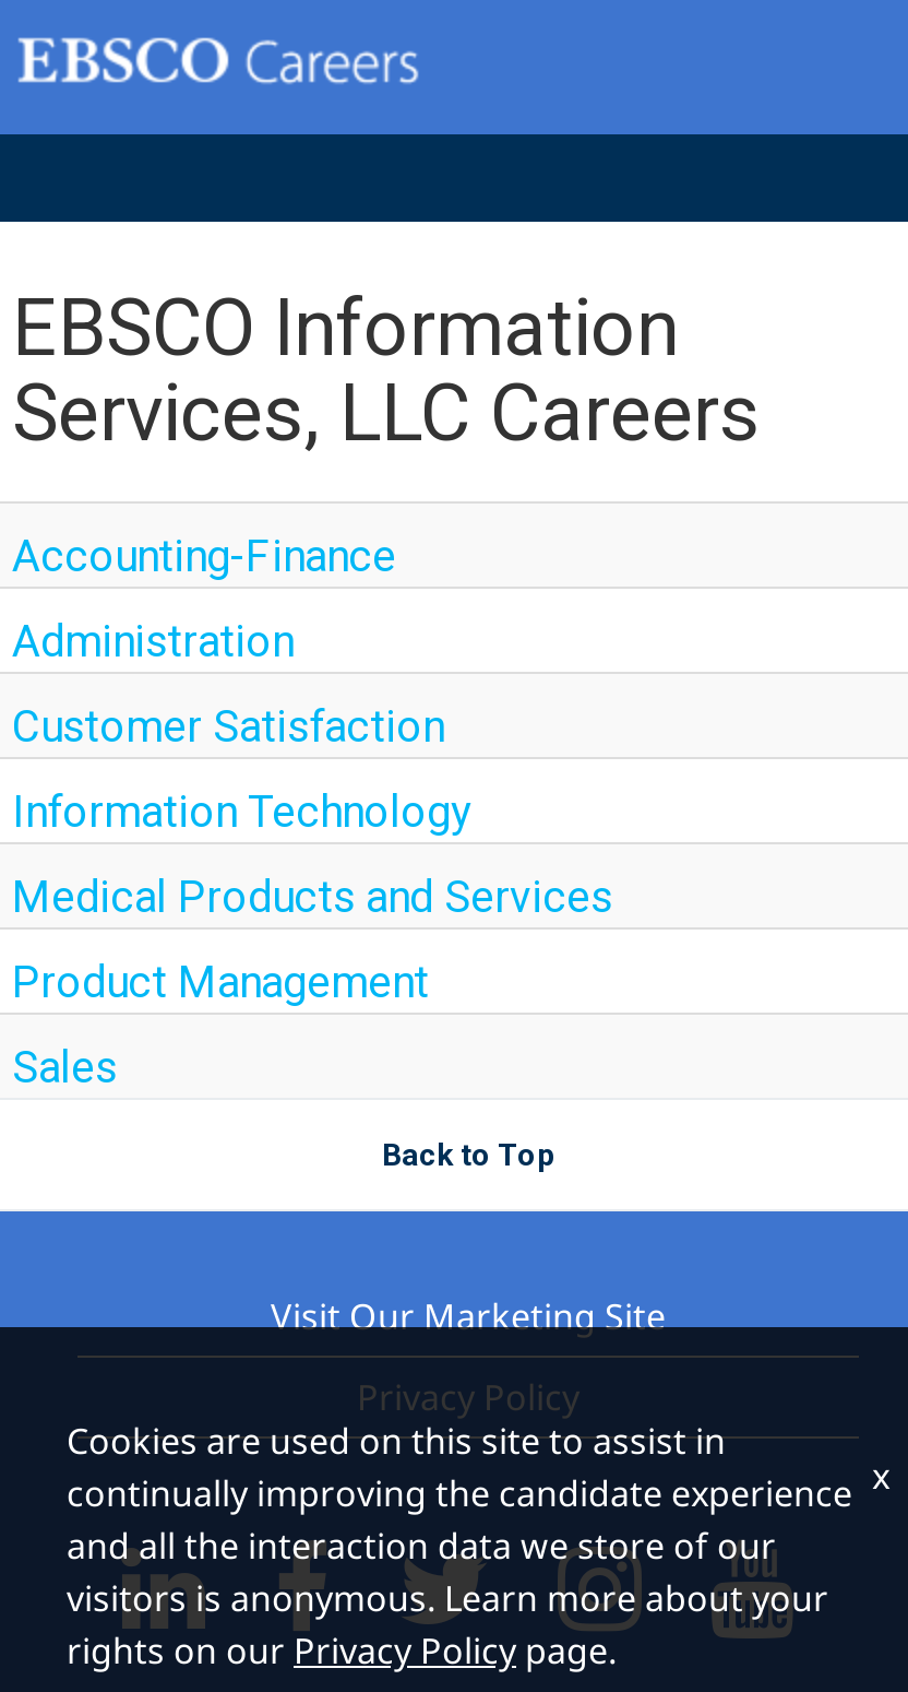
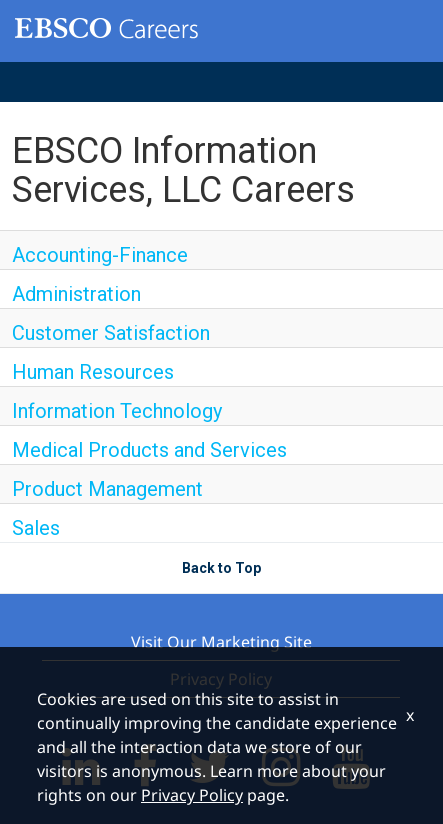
+ Human Resources
